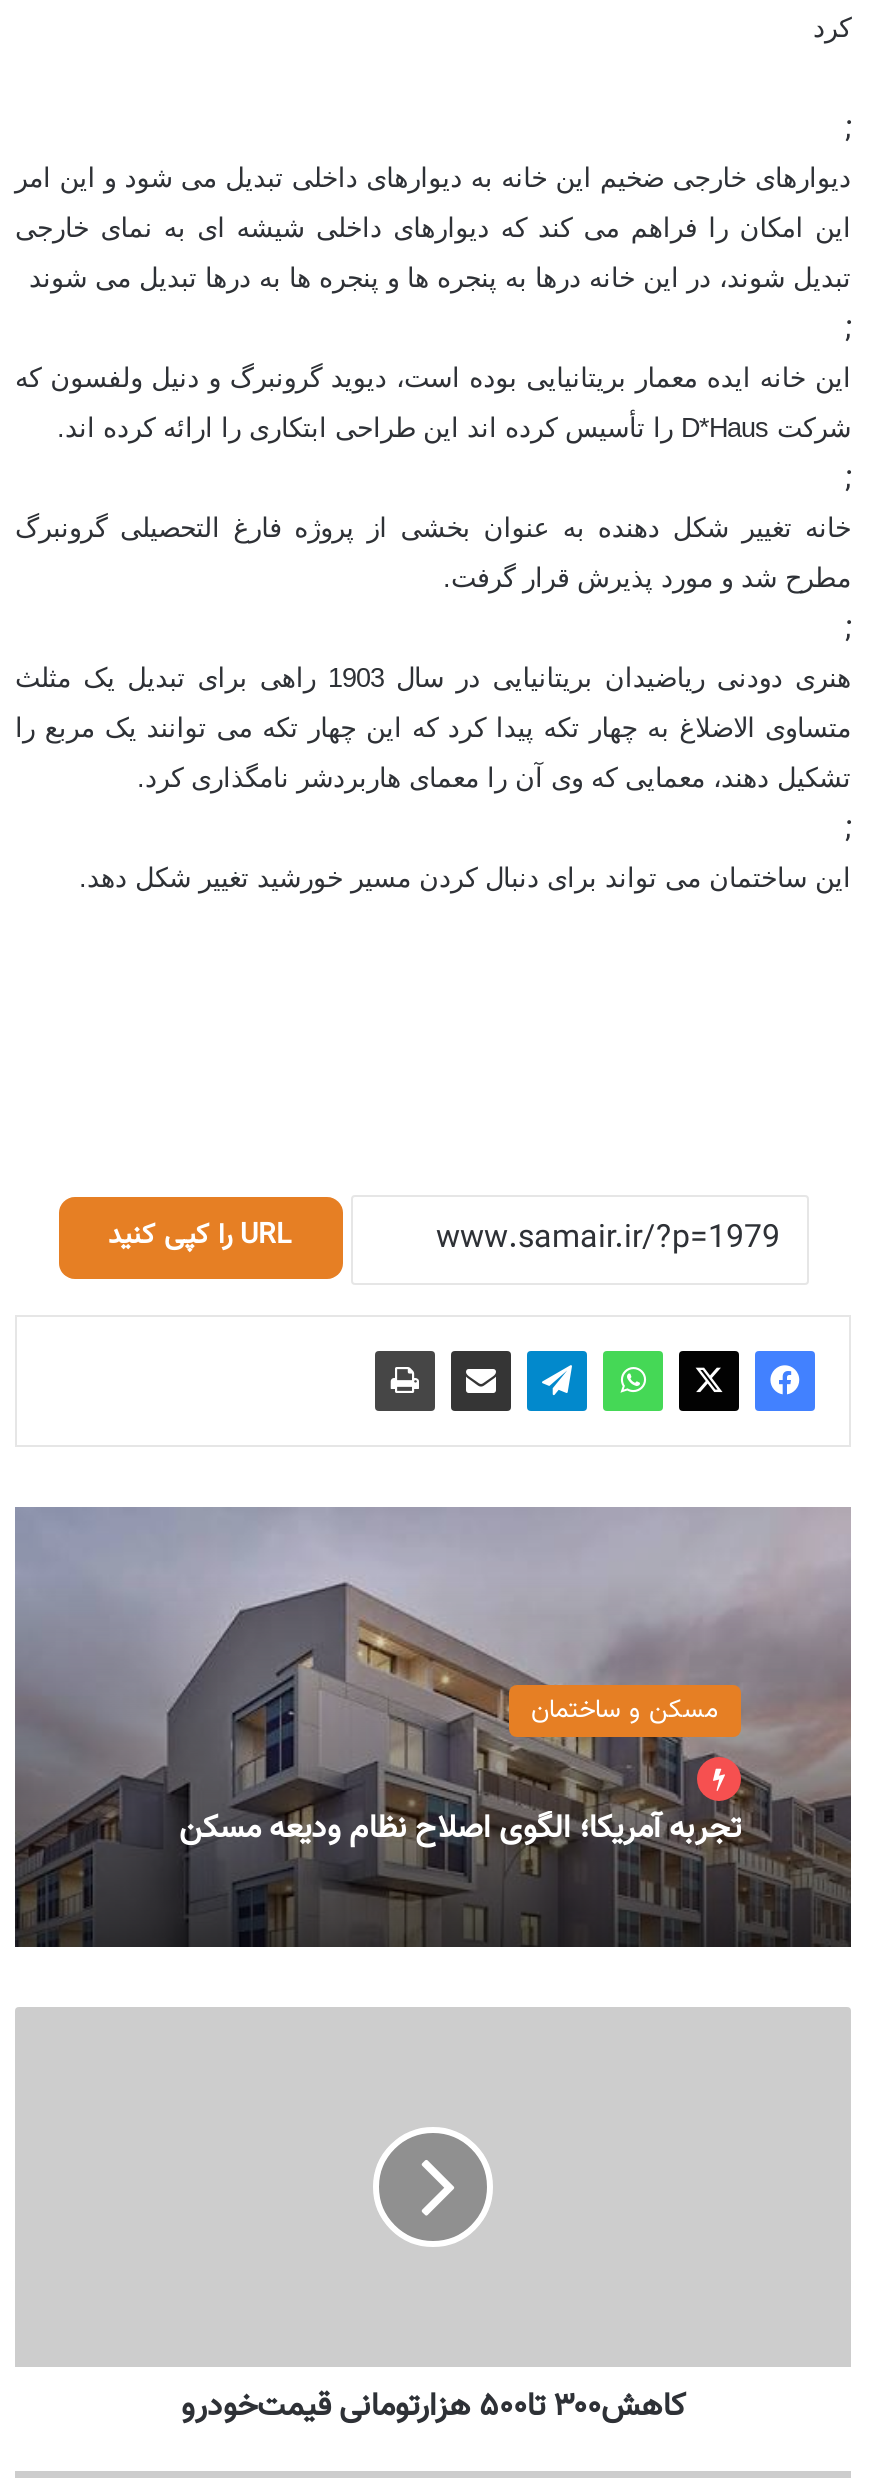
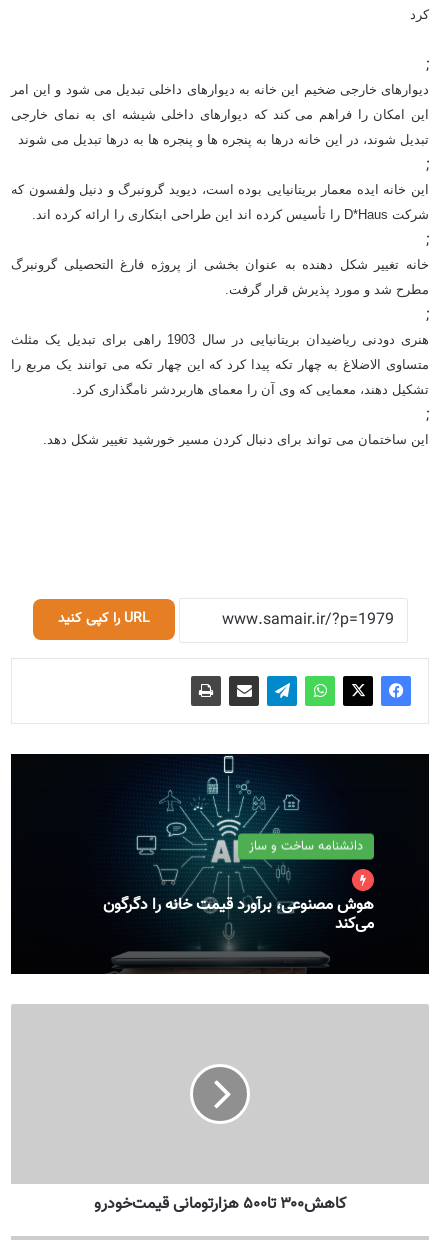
- [image]
- مسکن و ساختمان
+ [image]
+ دانشنامه ساخت و ساز

- تجربه آمریکا؛ الگوی اصلاح نظام ودیعه مسکن
+ هوش مصنوعی، برآورد قیمت خانه را دگرگون
+ می‌کند
